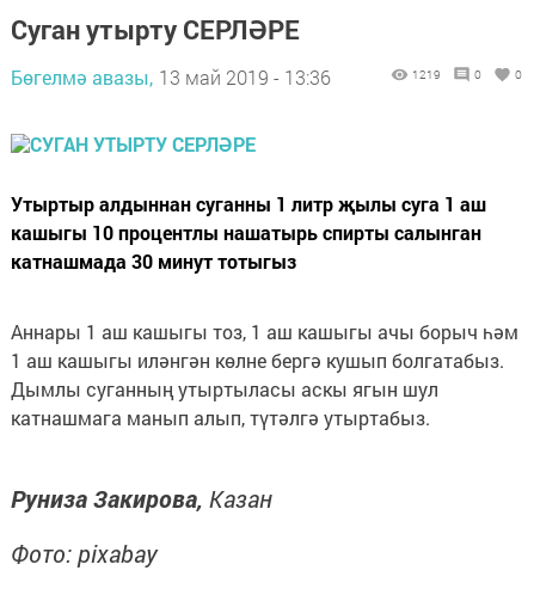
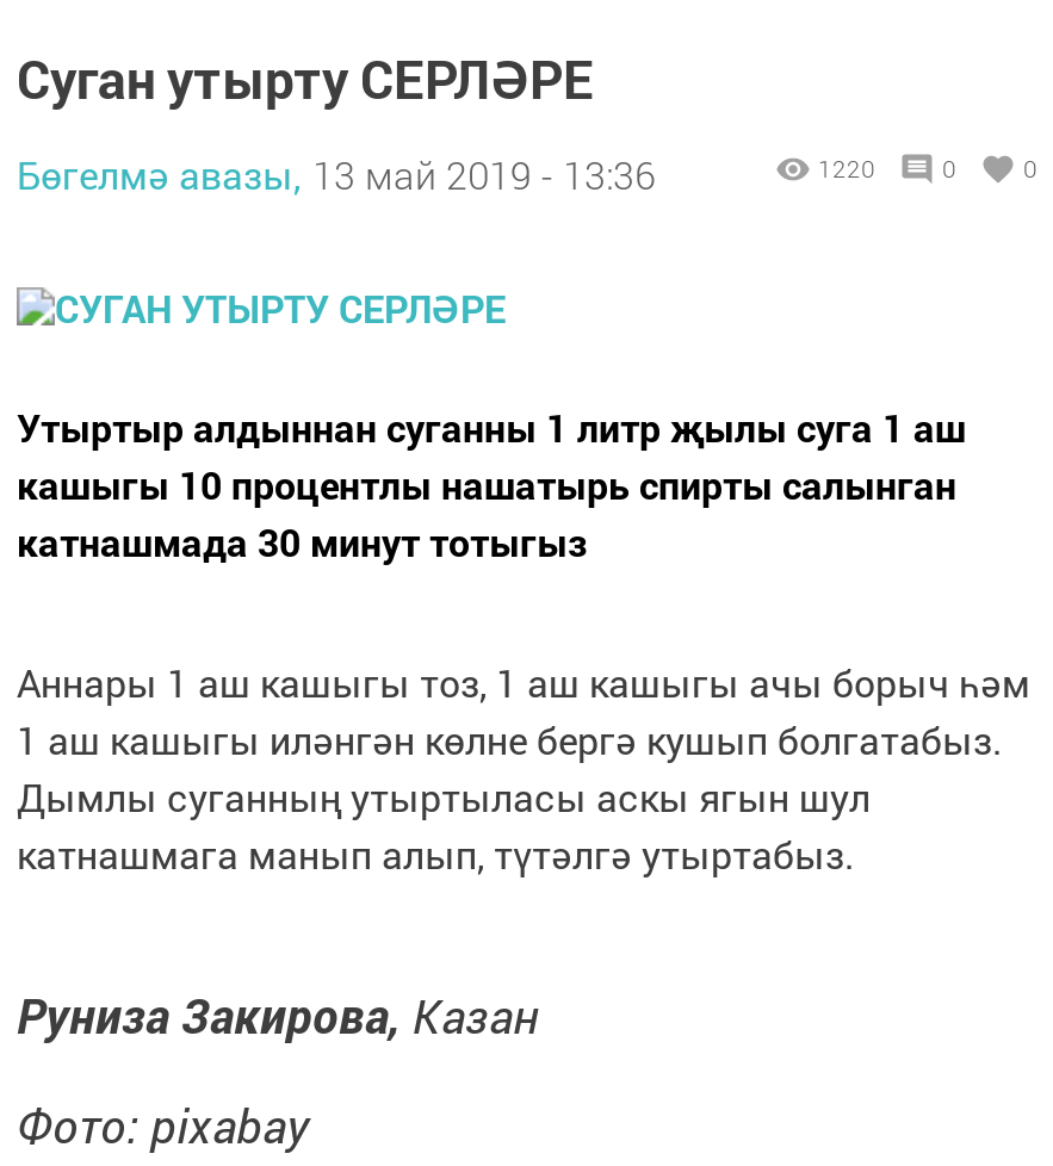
- 1219
+ 1220
